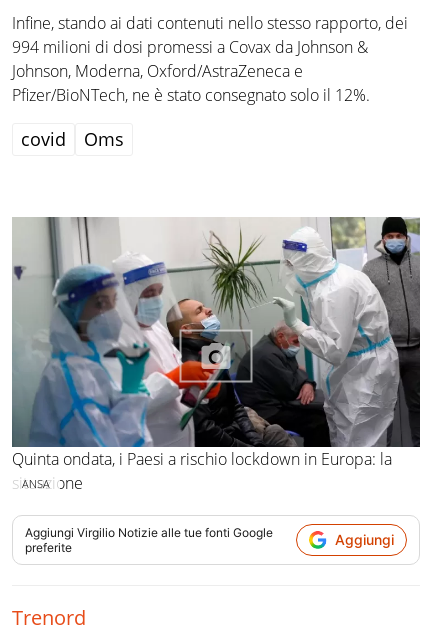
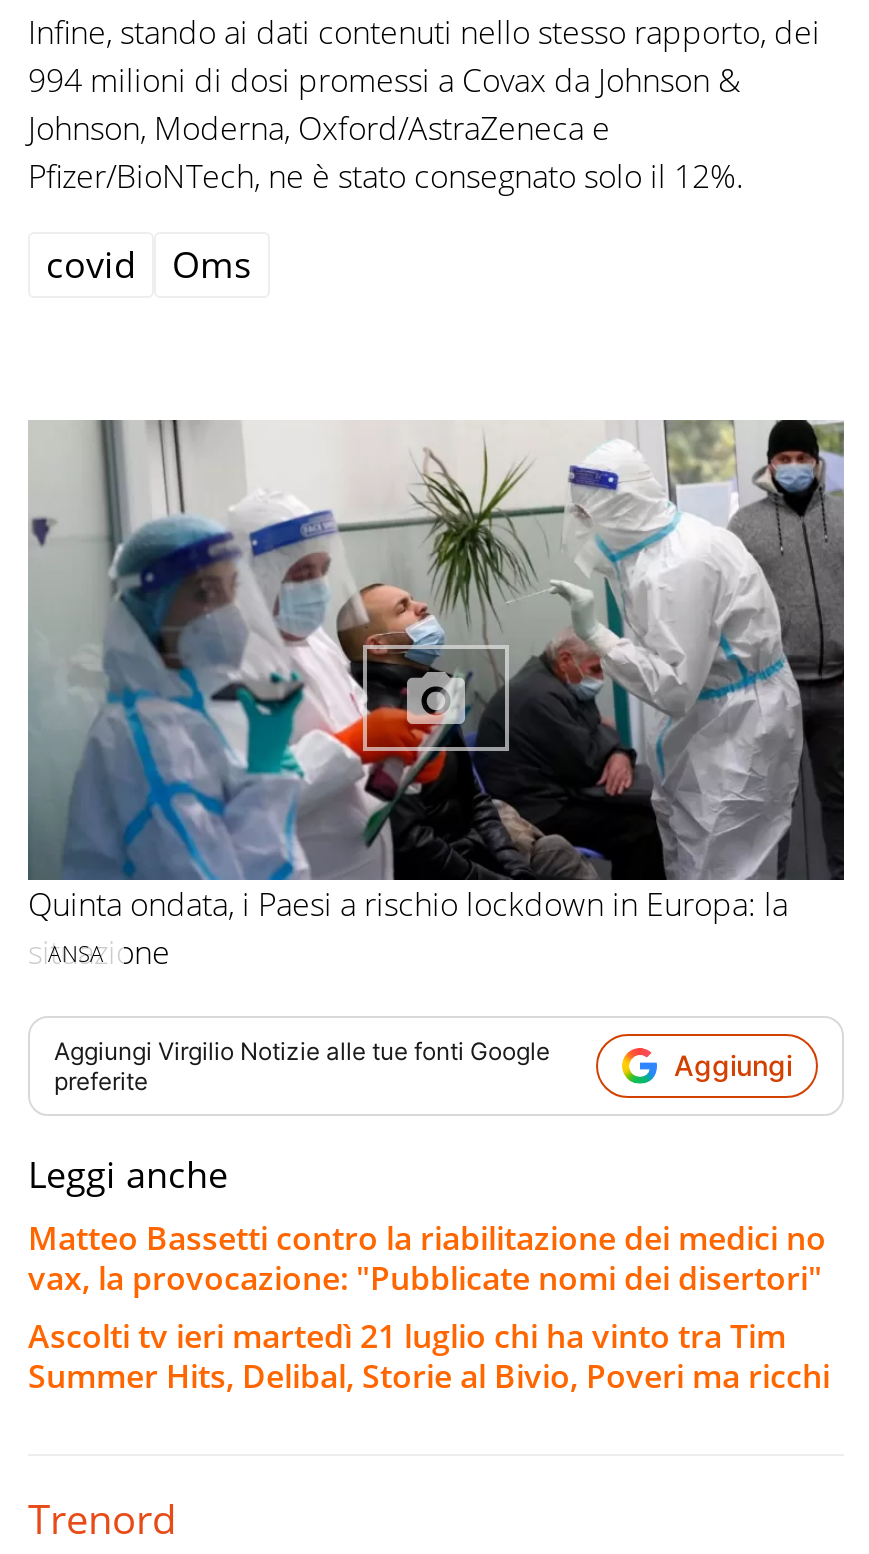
+ Leggi anche
+ Matteo Bassetti contro la riabilitazione dei medici no
+ vax, la provocazione: "Pubblicate nomi dei disertori"
+ Ascolti tv ieri martedì 21 luglio chi ha vinto tra Tim
+ Summer Hits, Delibal, Storie al Bivio, Poveri ma ricchi
